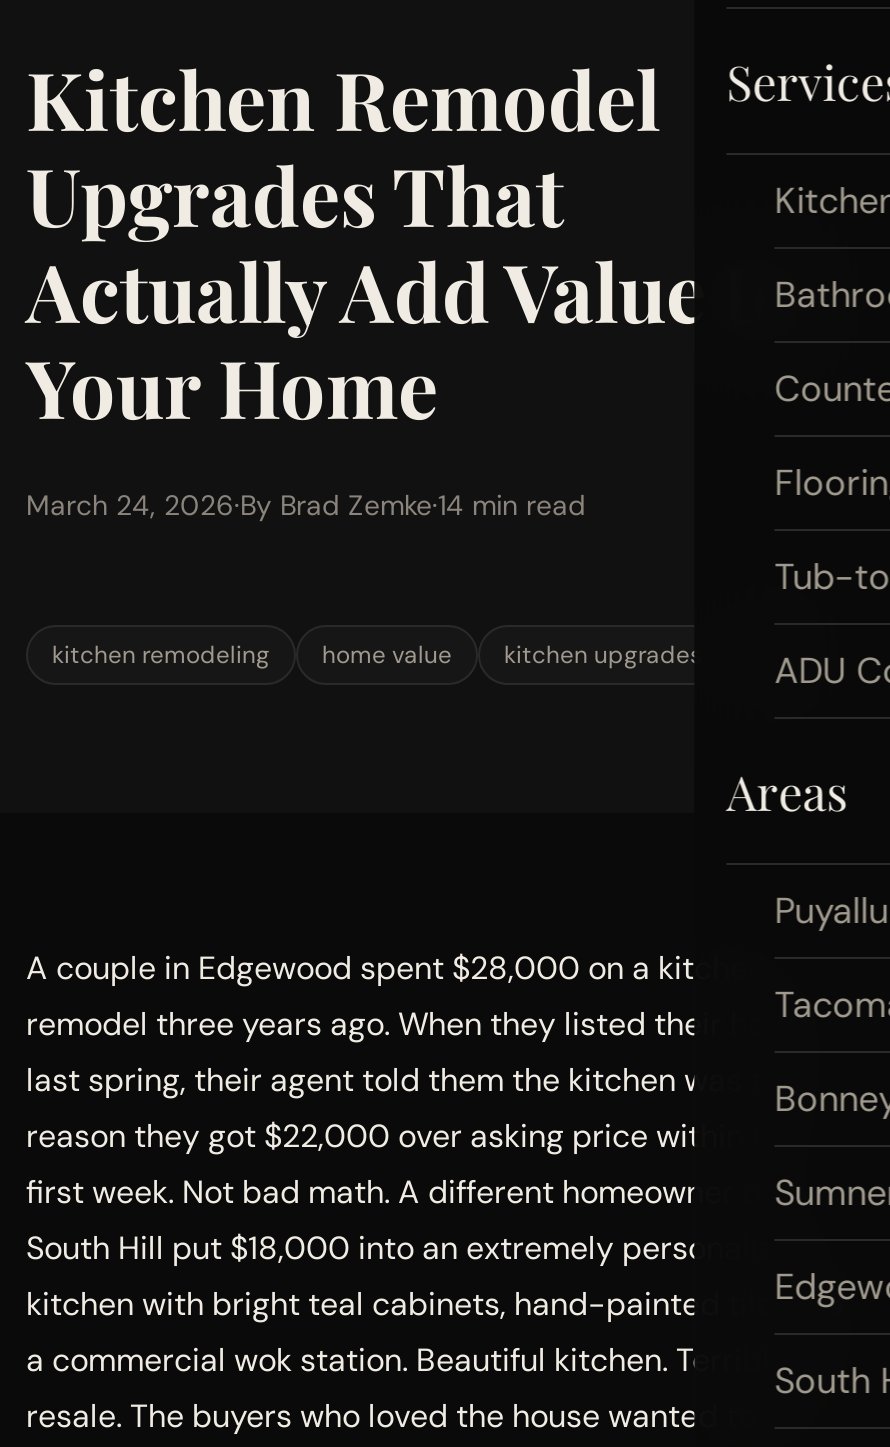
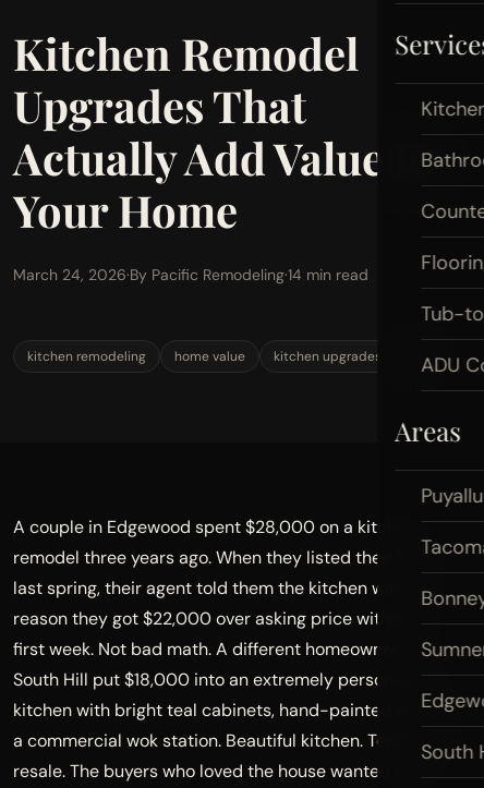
- March 24, 2026·By Brad Zemke·14 min read
+ March 24, 2026·By Pacific Remodeling·14 min read
